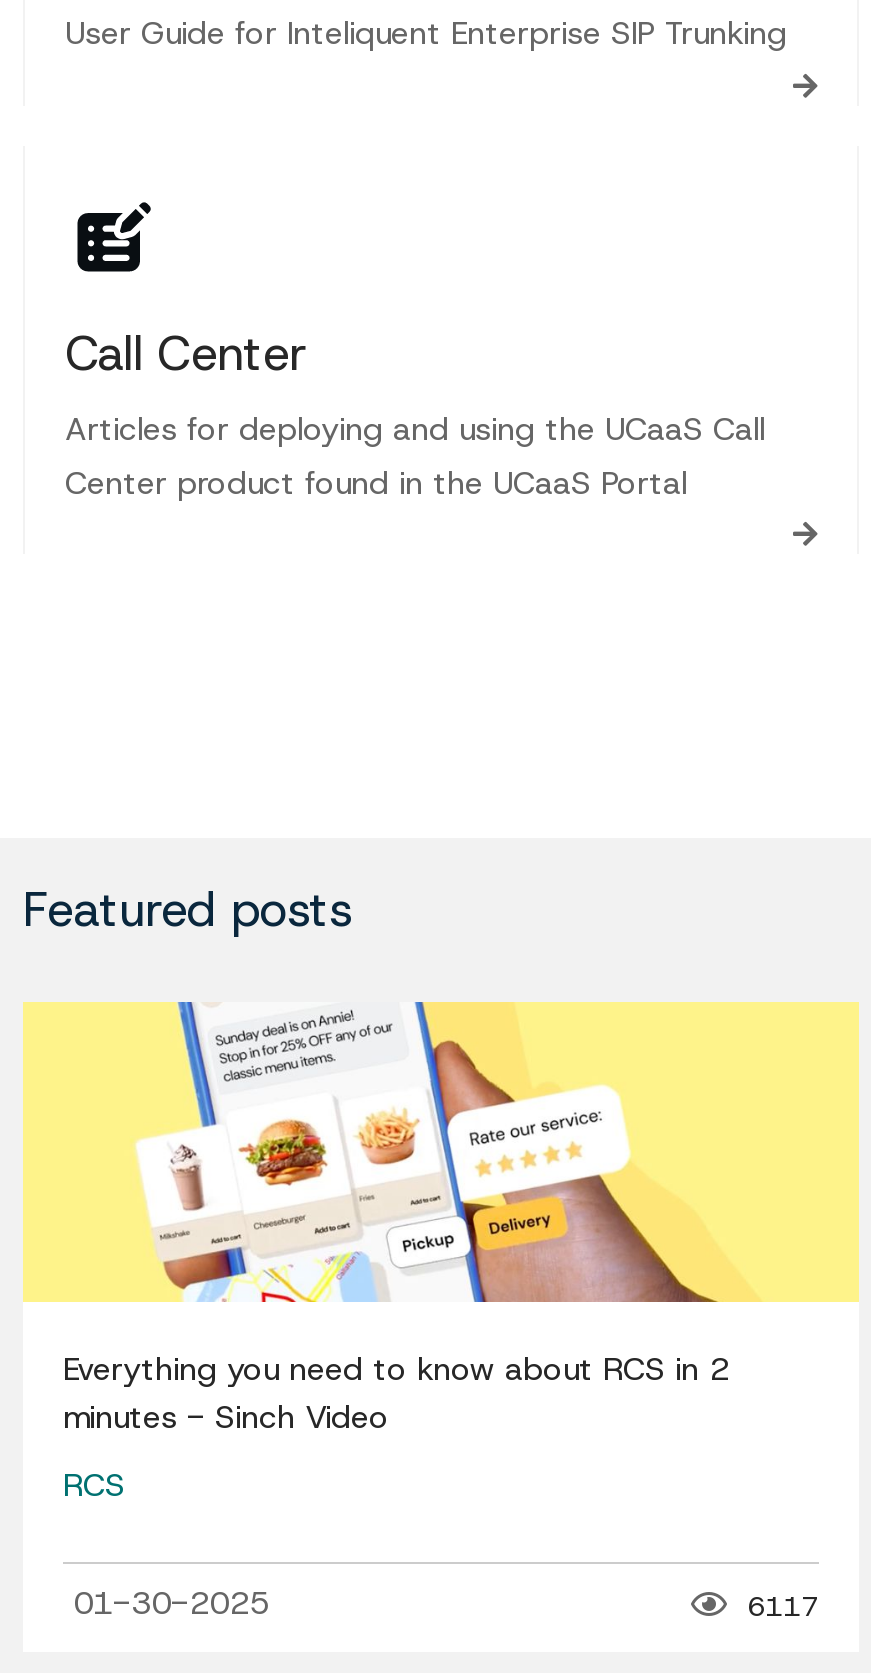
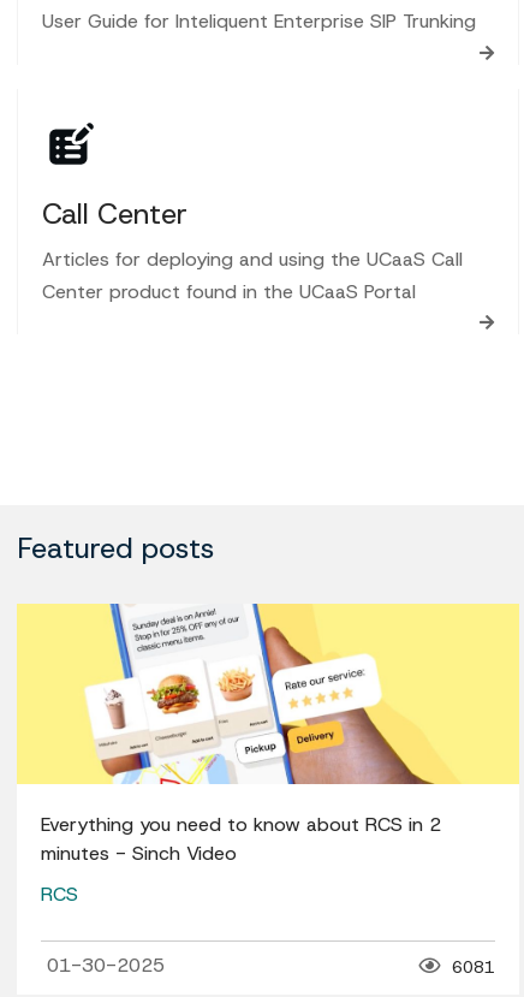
- 6117
+ 6081
